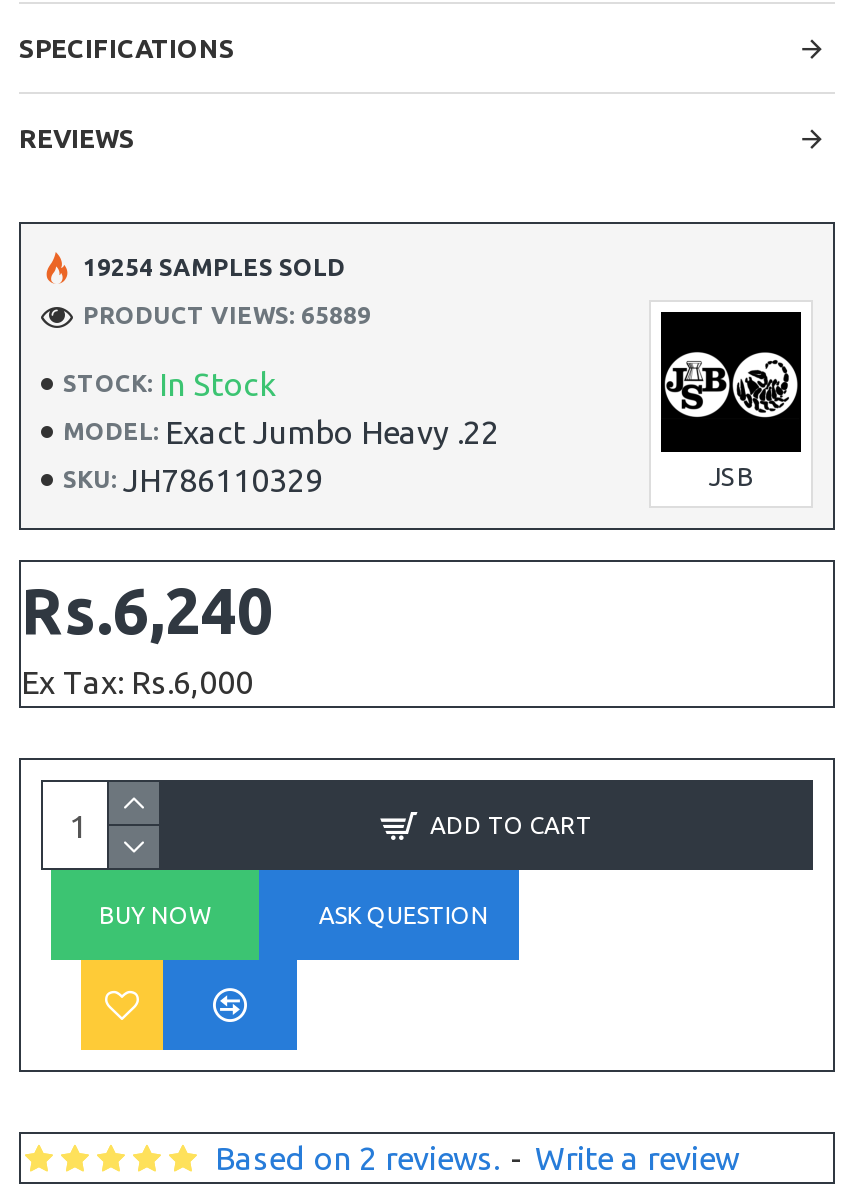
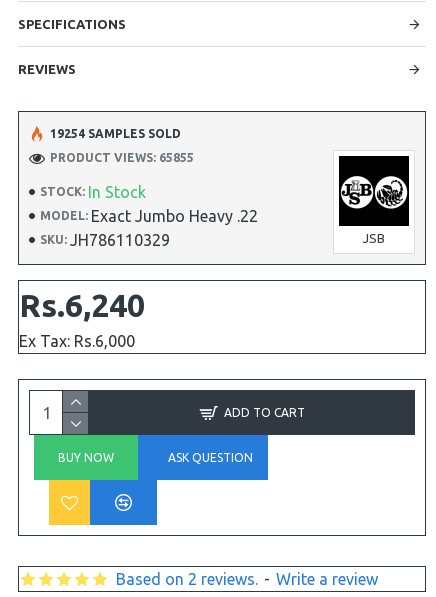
- PRODUCT VIEWS: 65889
+ PRODUCT VIEWS: 65855
